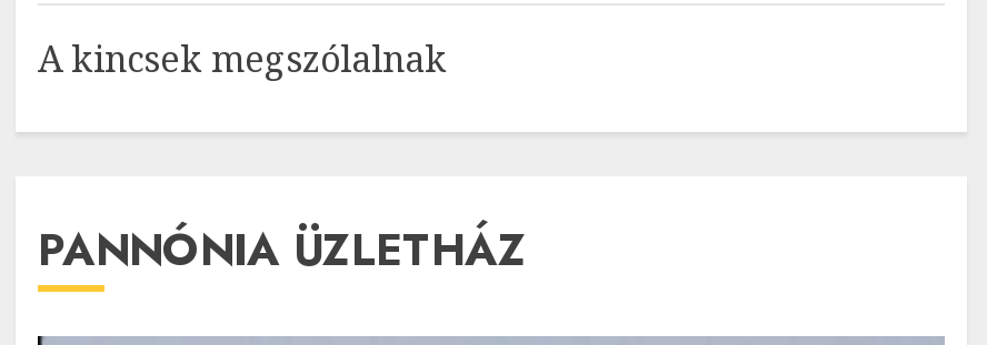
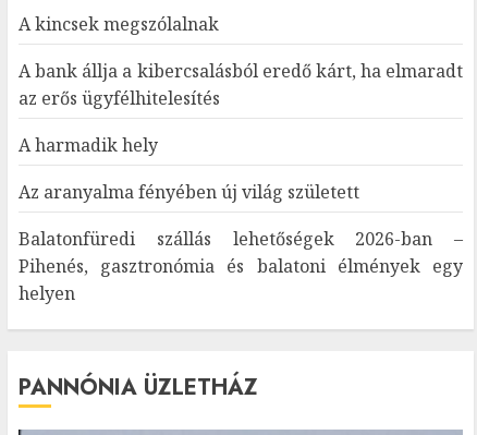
+ A bank állja a kibercsalásból eredő kárt, ha elmaradt
+ az erős ügyfélhitelesítés
+ A harmadik hely
+ Az aranyalma fényében új világ született
+ Balatonfüredi szállás lehetőségek 2026-ban –
+ Pihenés, gasztronómia és balatoni élmények egy
+ helyen
